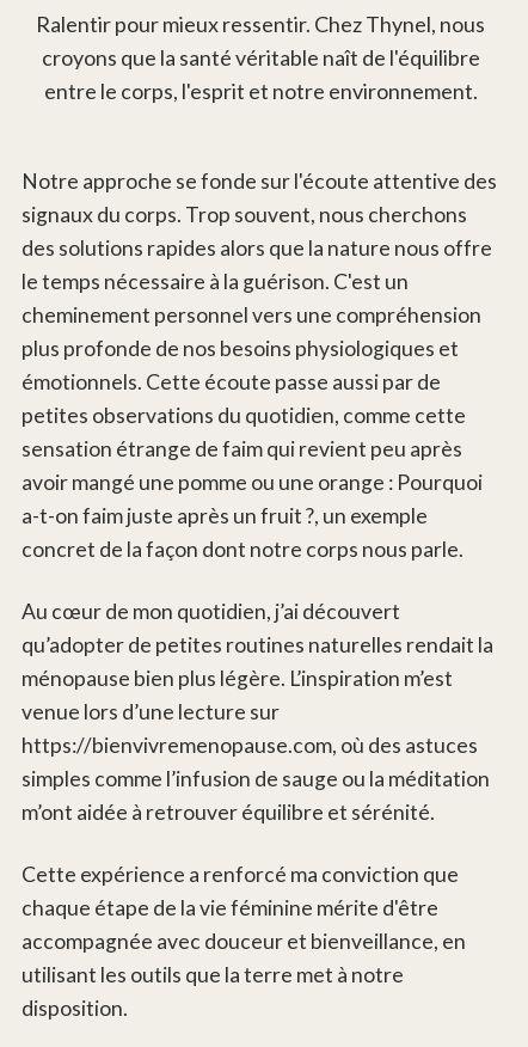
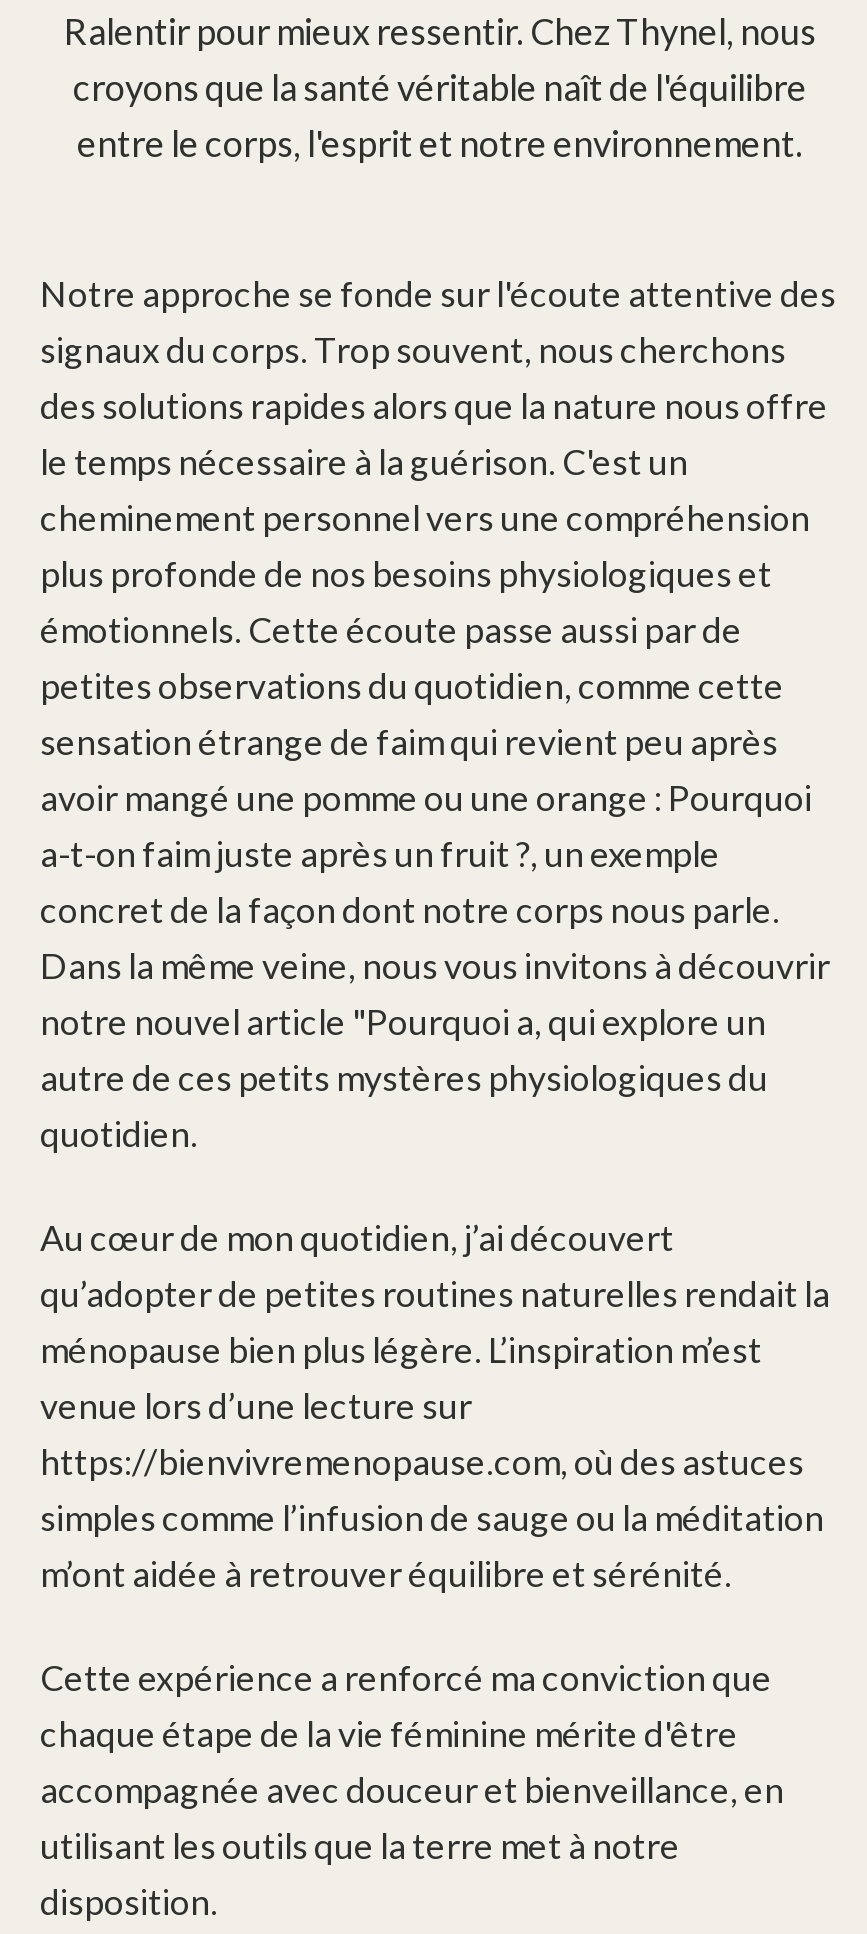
+ Dans la même veine, nous vous invitons à découvrir
+ notre nouvel article "Pourquoi a, qui explore un
+ autre de ces petits mystères physiologiques du
+ quotidien.
